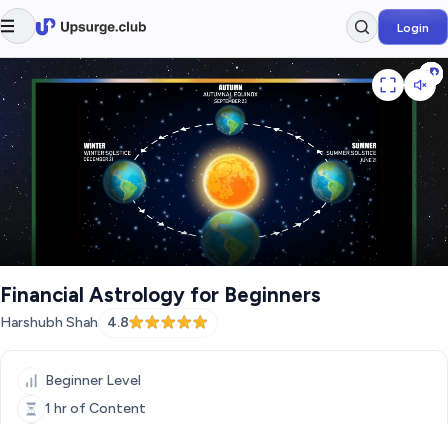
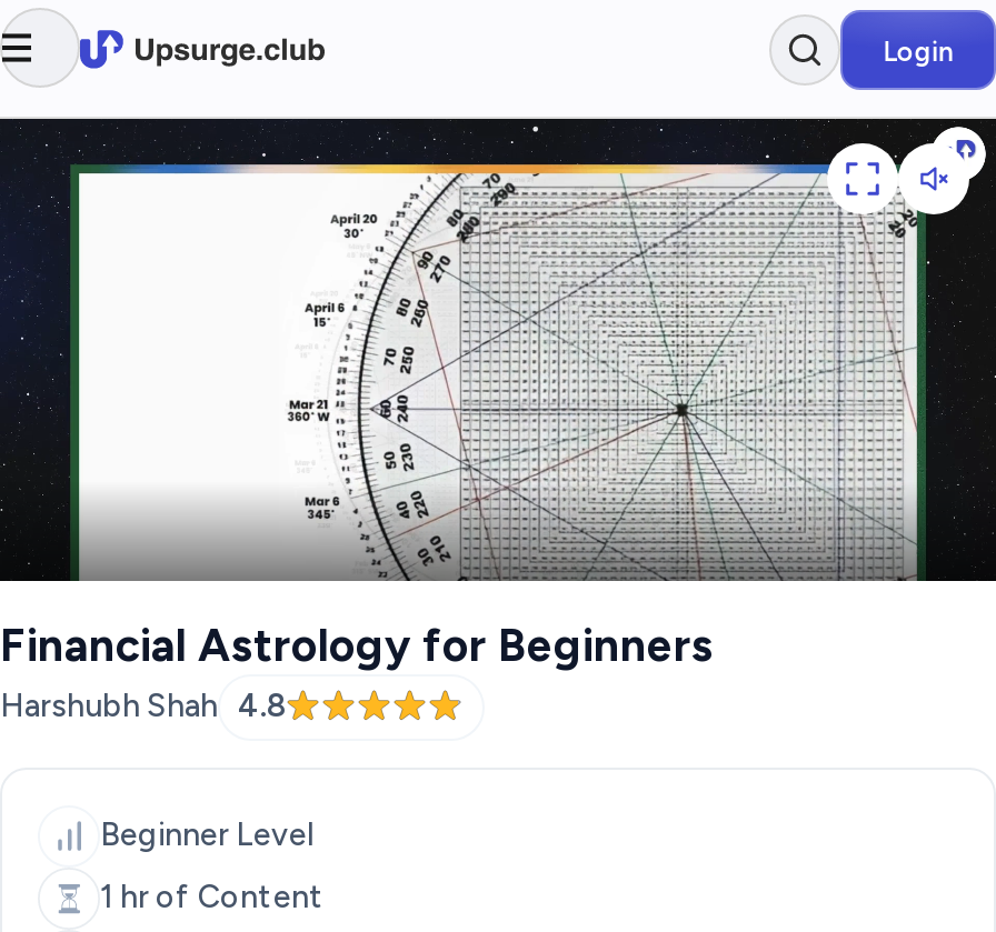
- [image]
+ [image]
